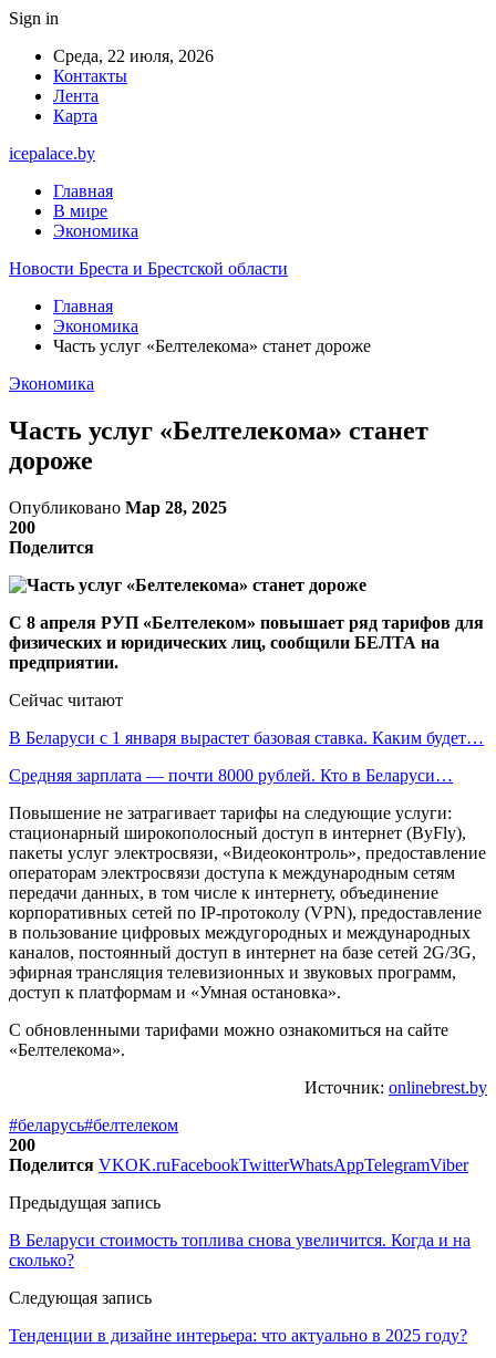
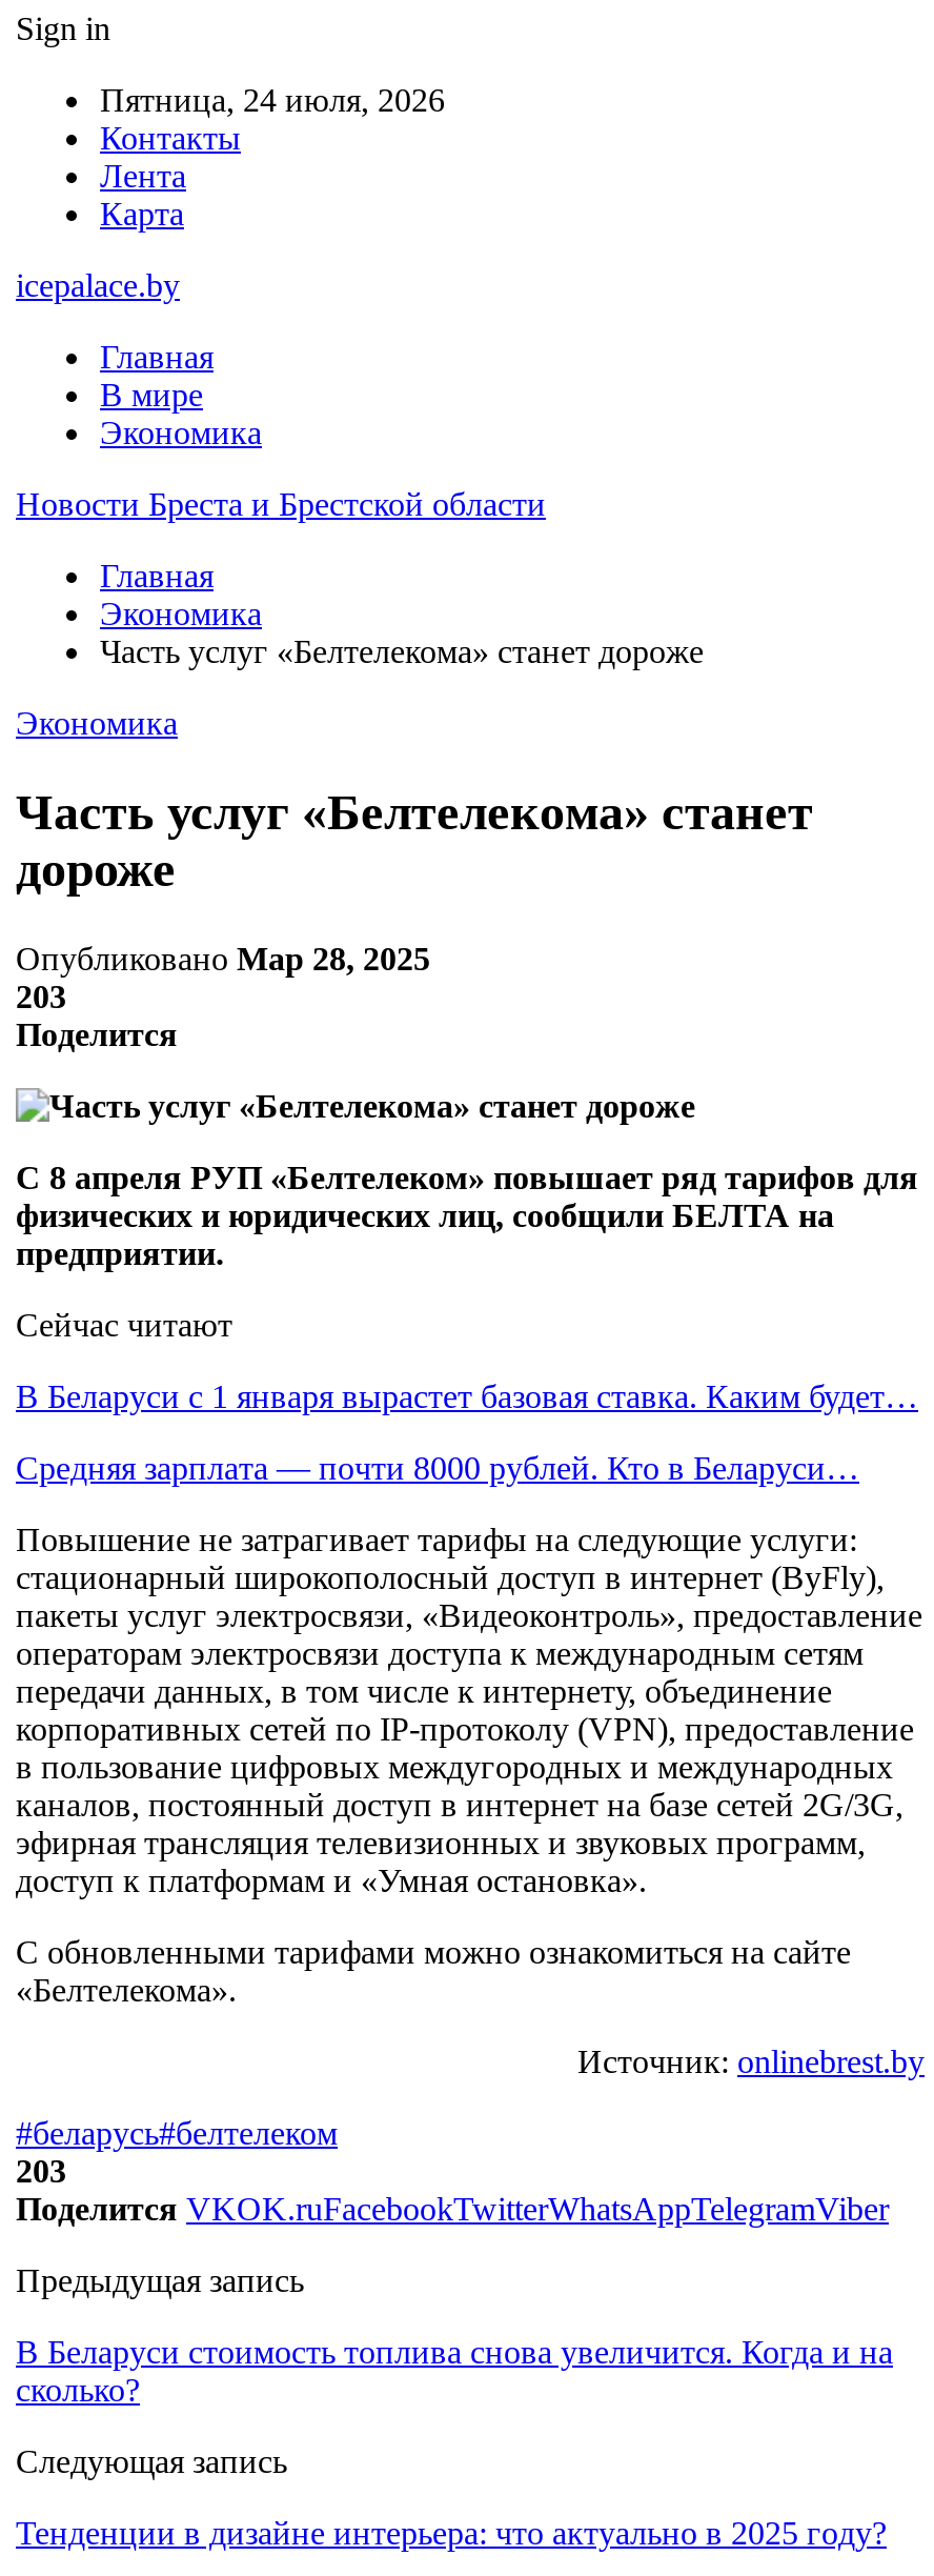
- Среда, 22 июля, 2026
+ Пятница, 24 июля, 2026

- 200
+ 203

- 200
+ 203
